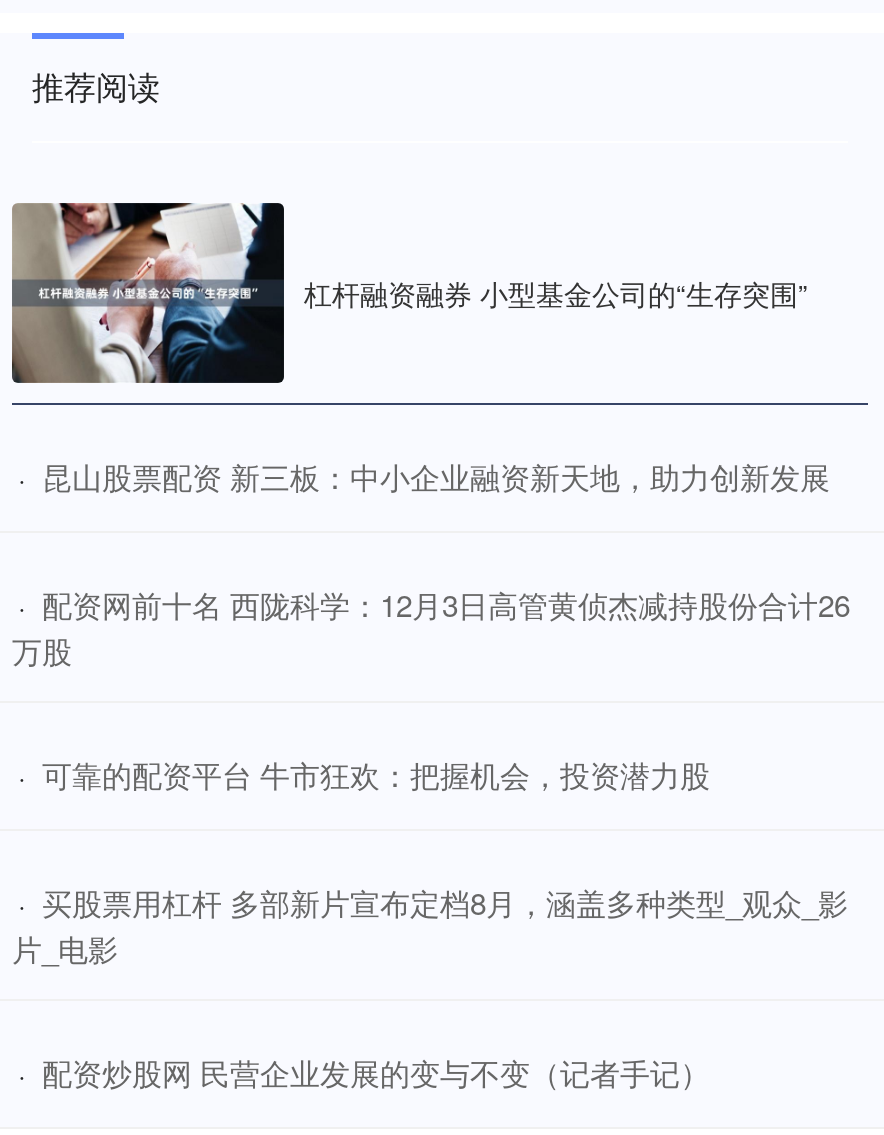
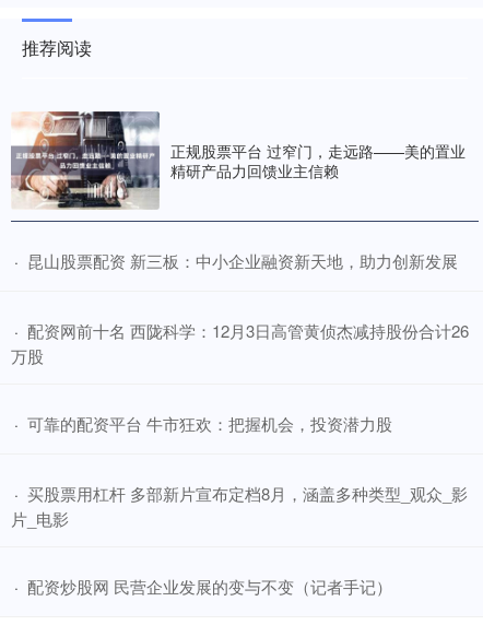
- [image]
- 杠杆融资融券 小型基金公司的“生存突围”
+ [image]
+ 正规股票平台 过窄门，走远路——美的置业
+ 精研产品力回馈业主信赖
